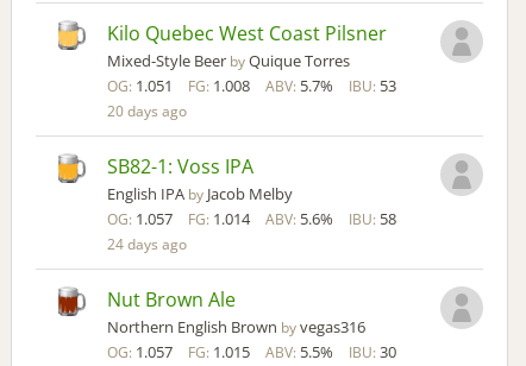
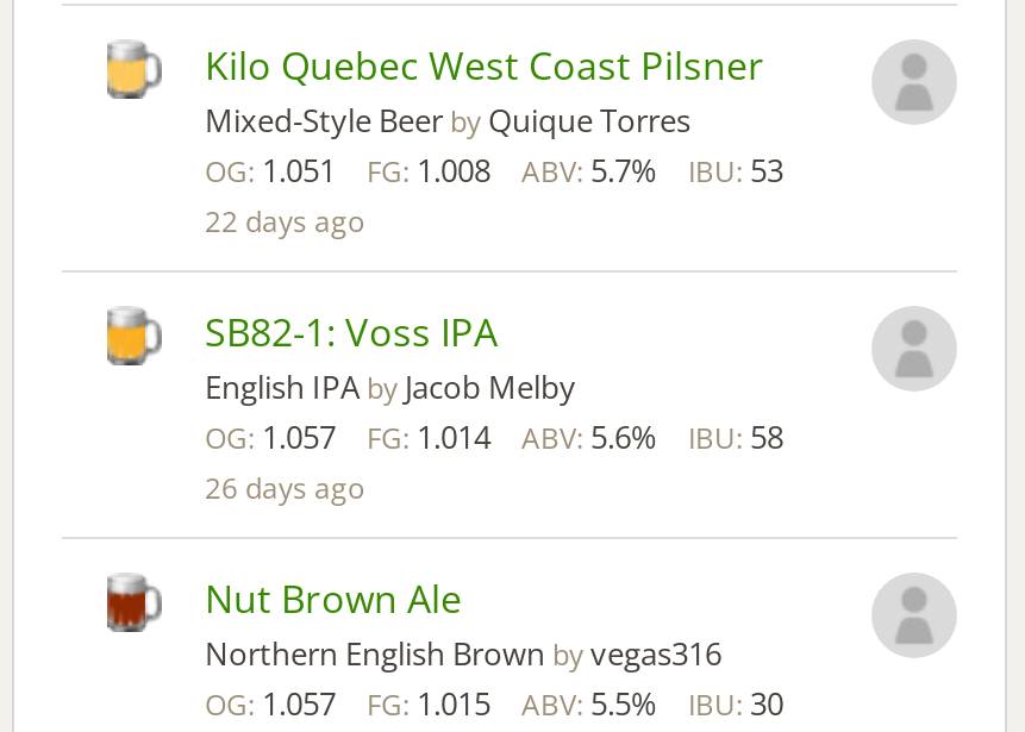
- 20 days ago
+ 22 days ago

- 24 days ago
+ 26 days ago
